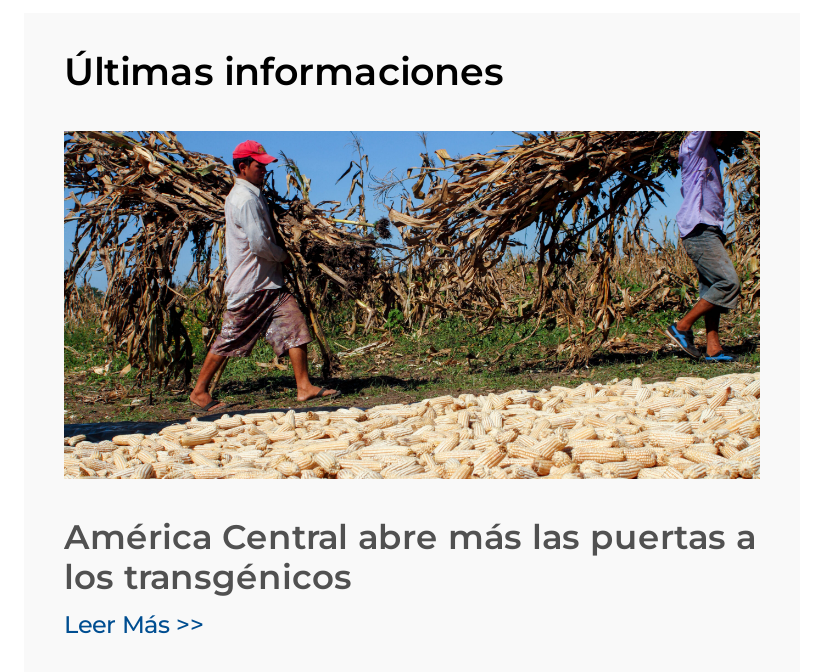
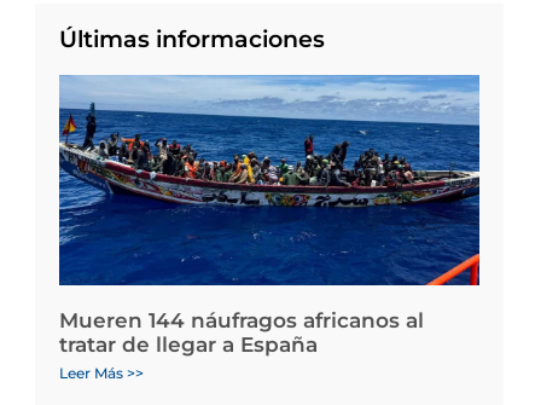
- [image]
- América Central abre más las puertas a
- los transgénicos
+ [image]
+ Mueren 144 náufragos africanos al
+ tratar de llegar a España
